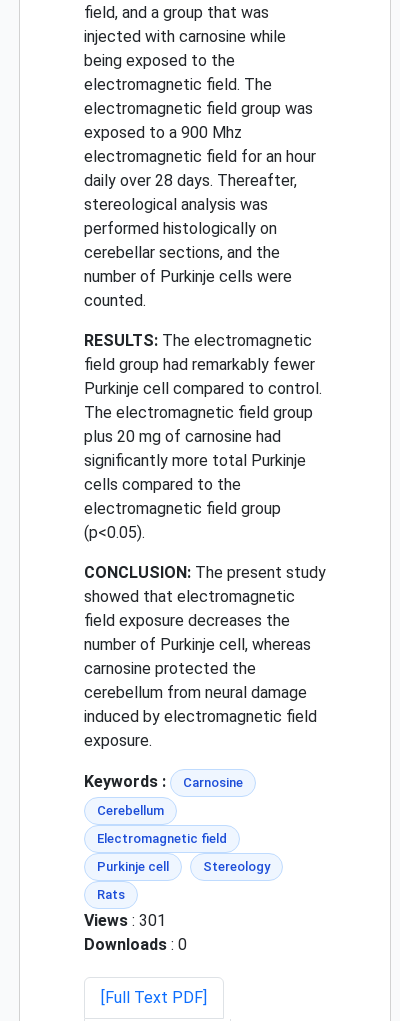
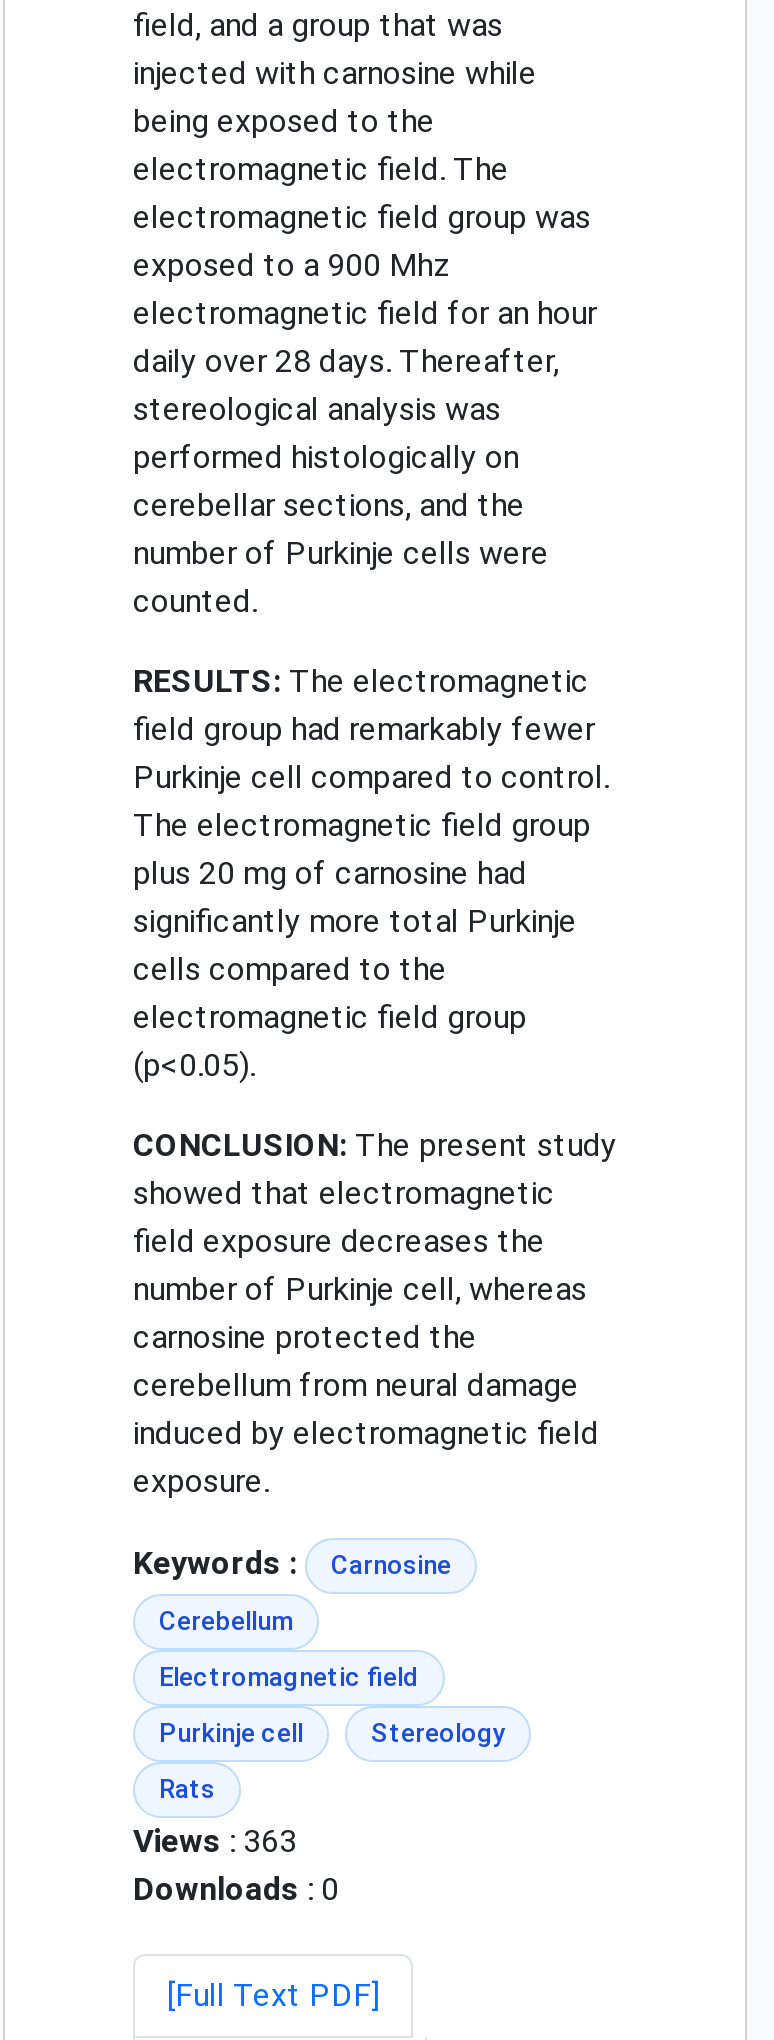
- Views: 301
+ Views: 363
